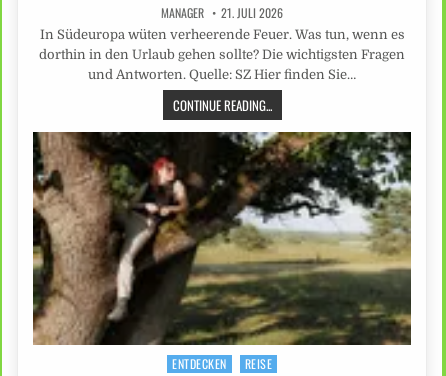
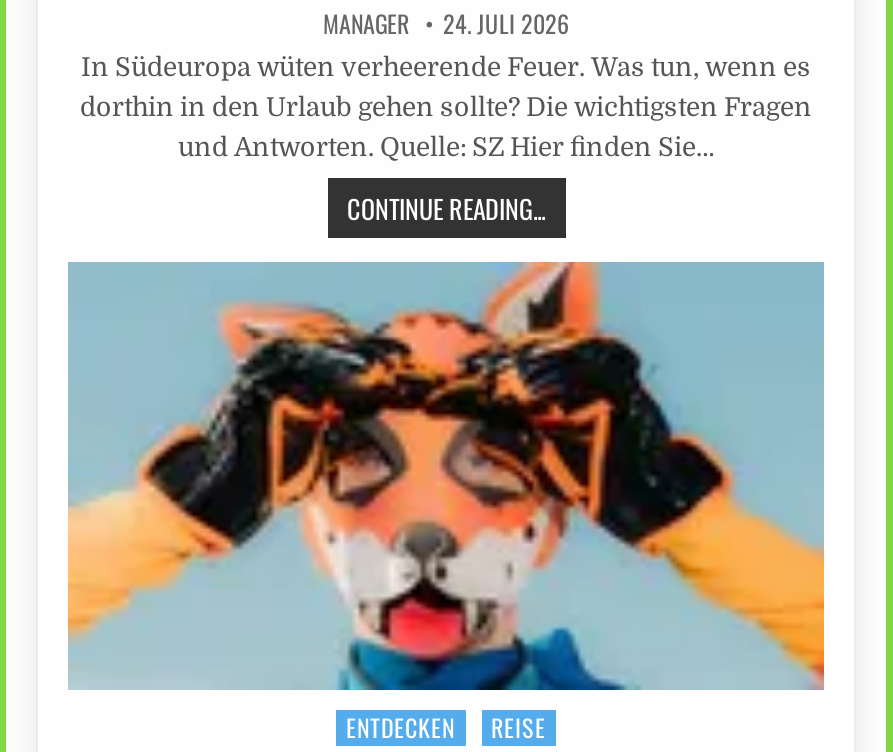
- MANAGER 21. JULI 2026
+ MANAGER 24. JULI 2026

- [image]
+ [image]
